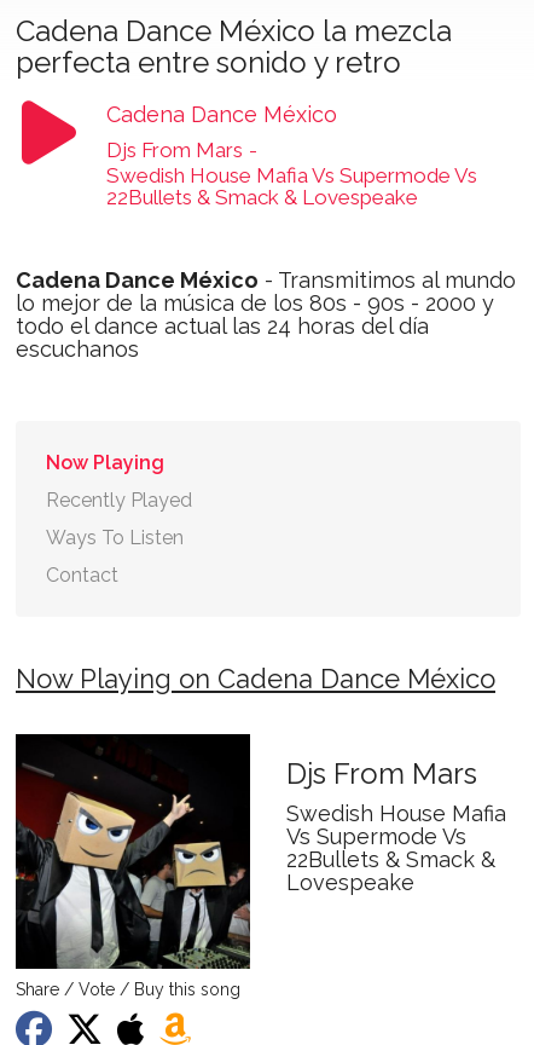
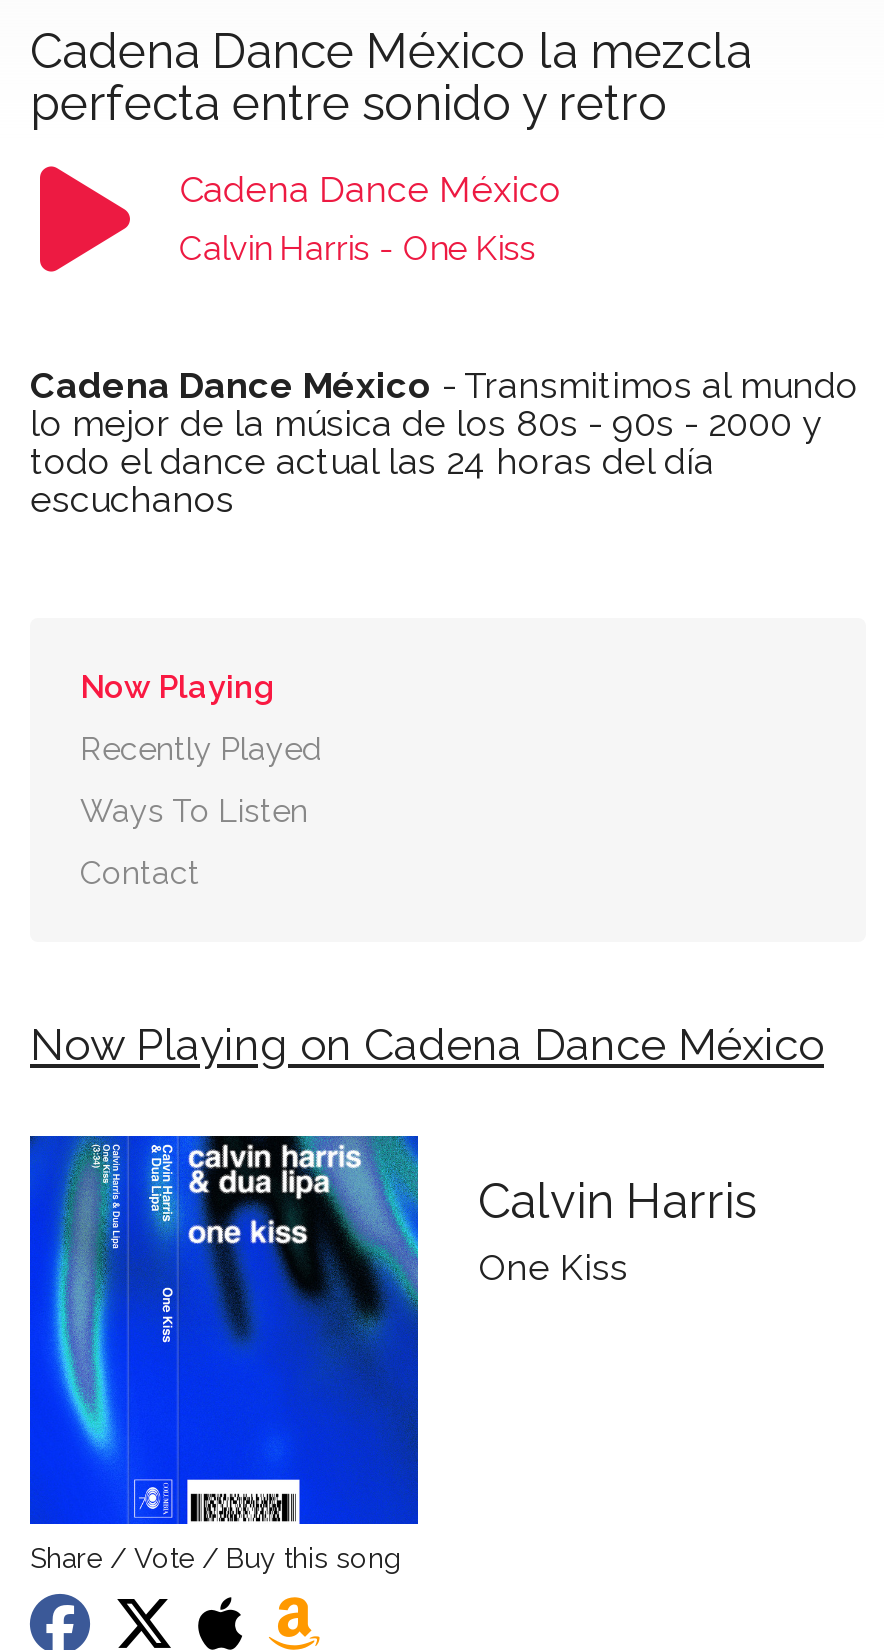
- Djs From Mars -
- Swedish House Mafia Vs Supermode Vs
- 22Bullets & Smack & Lovespeake
+ Calvin Harris - One Kiss

- [image]
- Djs From Mars
- Swedish House Mafia
- Vs Supermode Vs
- 22Bullets & Smack &
- Lovespeake
+ [image]
+ Calvin Harris
+ One Kiss
